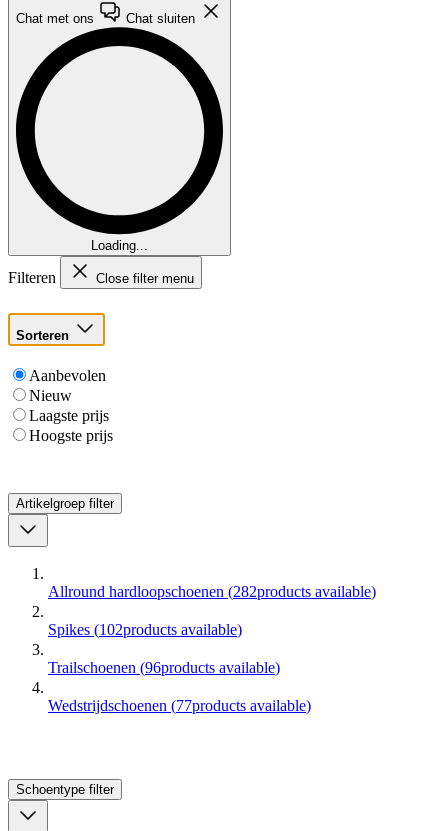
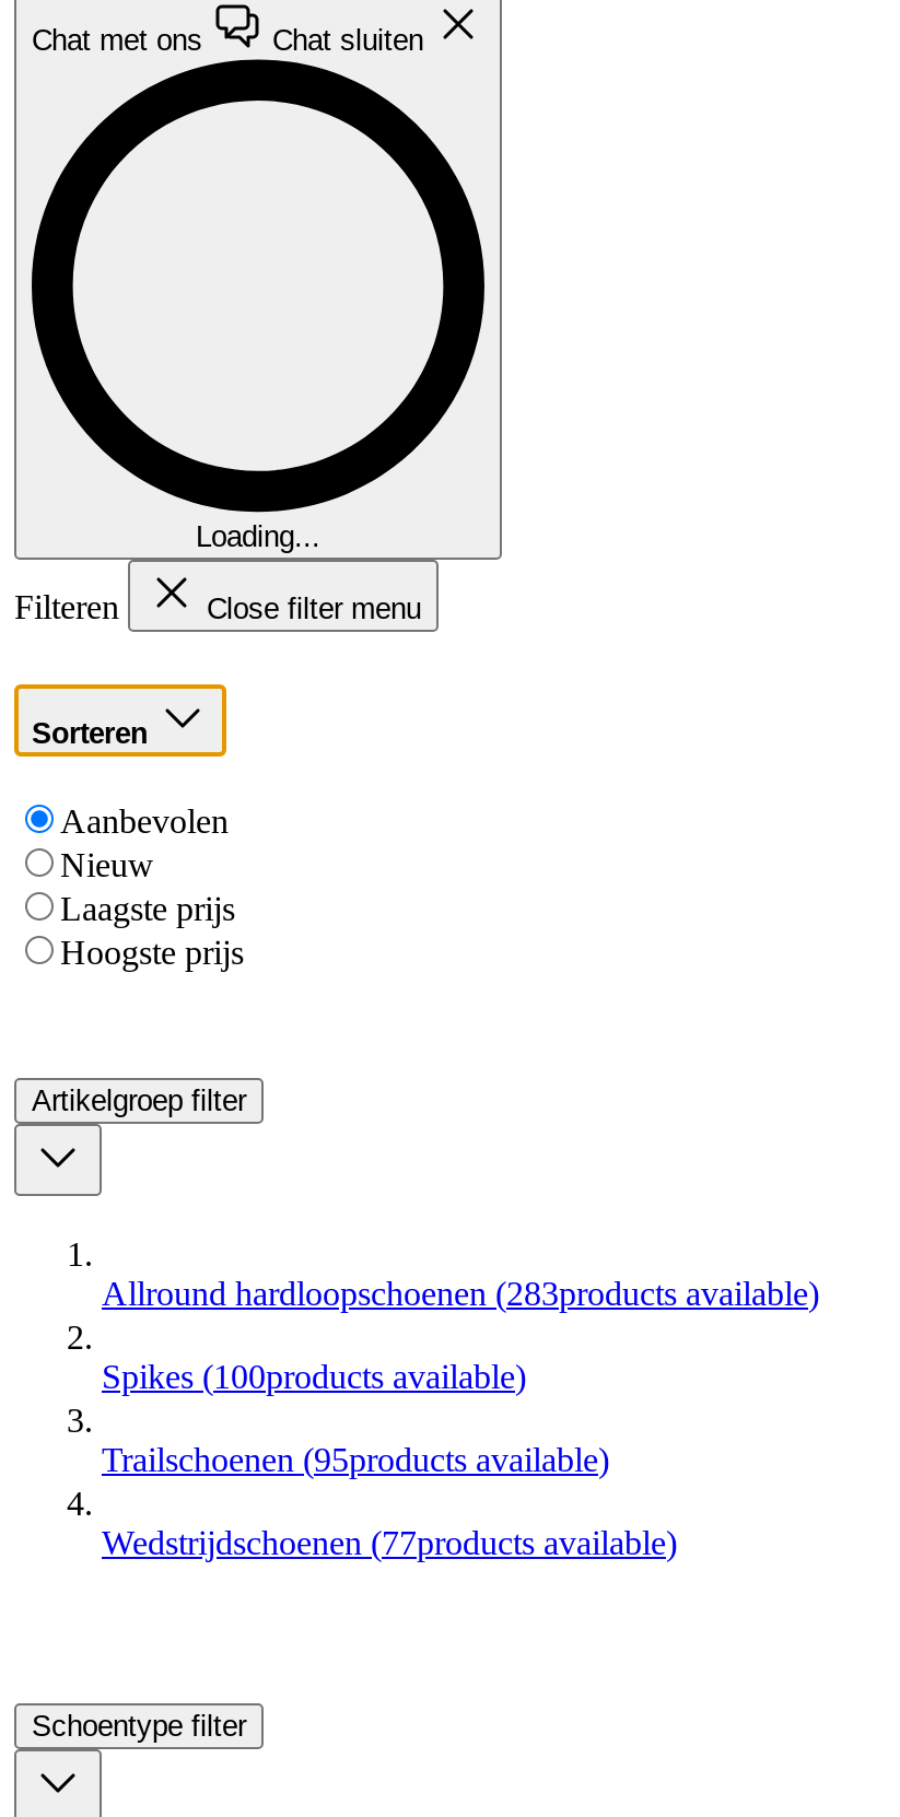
- Allround hardloopschoenen (282products available)
+ Allround hardloopschoenen (283products available)

- Spikes (102products available)
+ Spikes (100products available)

- Trailschoenen (96products available)
+ Trailschoenen (95products available)
